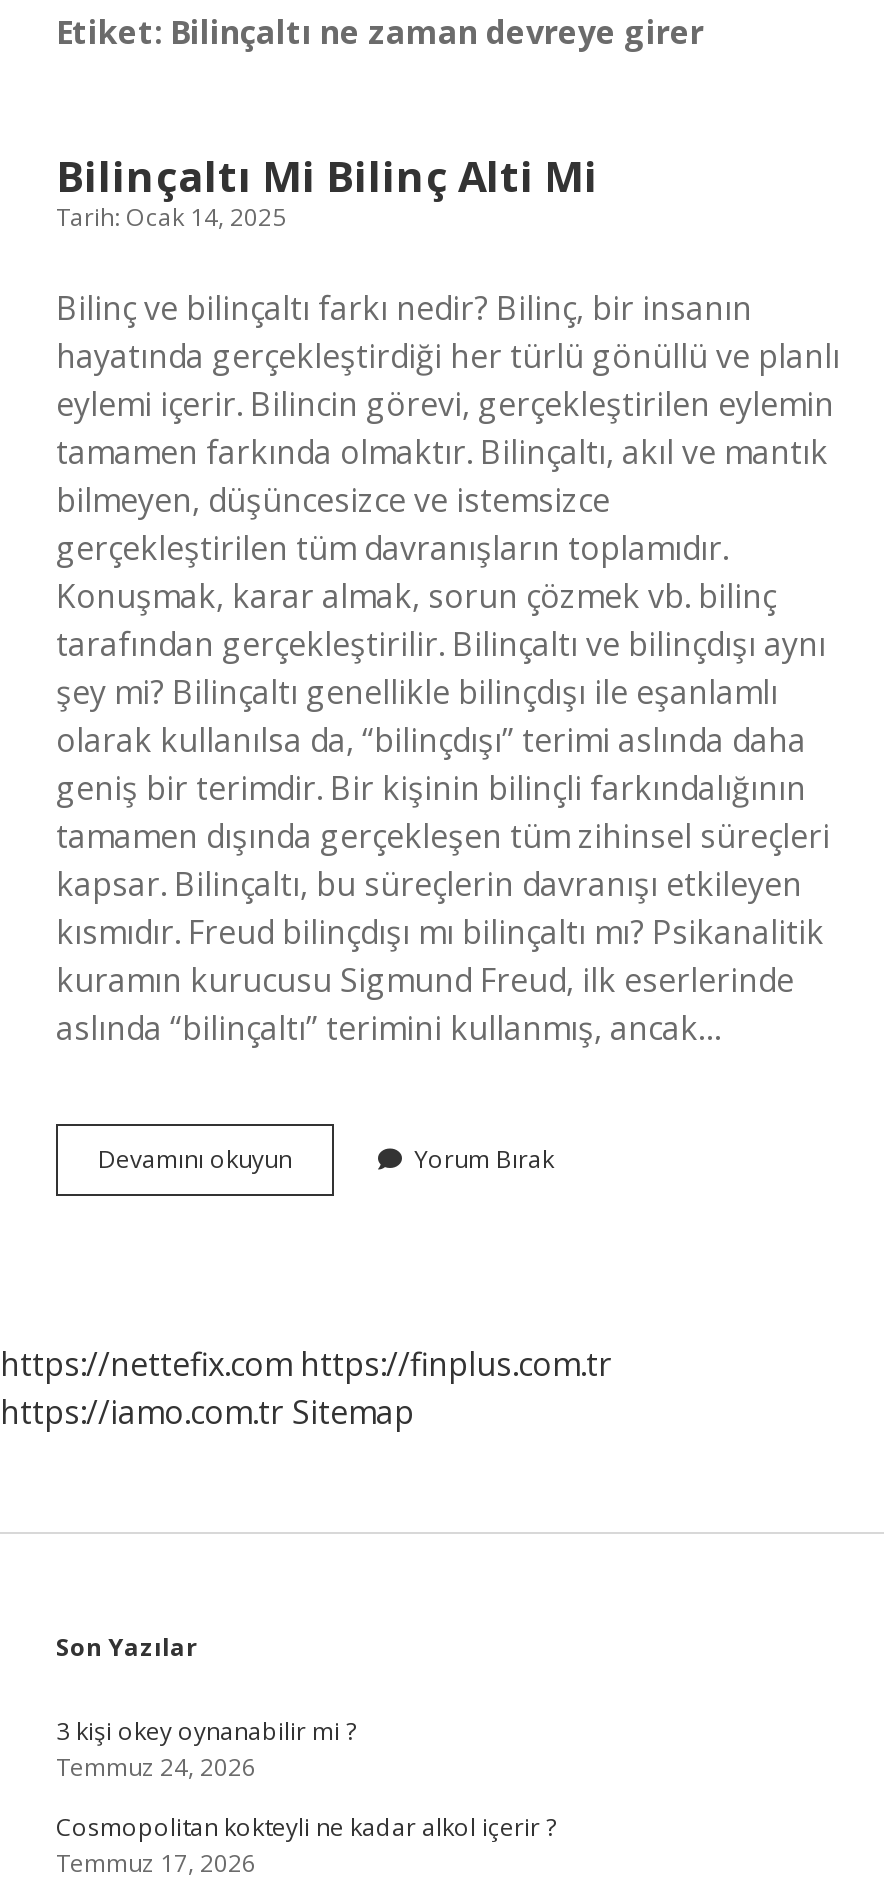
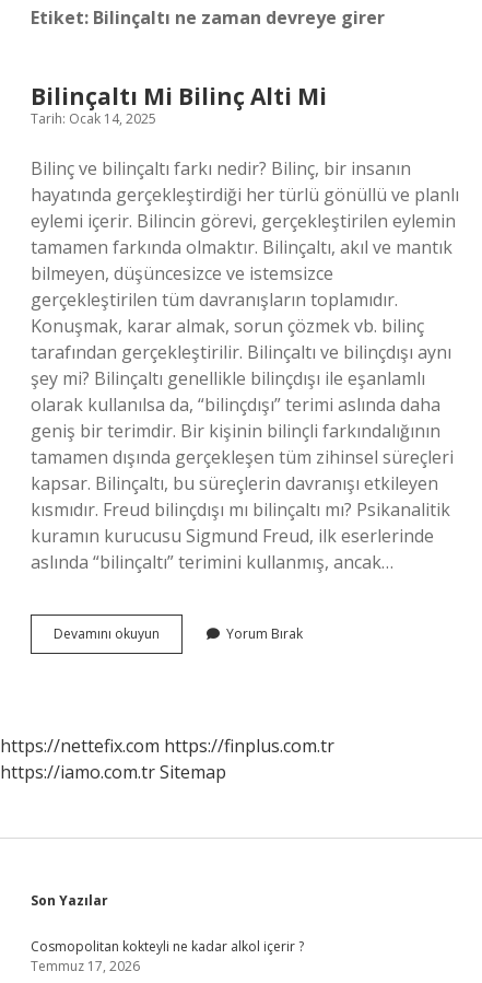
- 3 kişi okey oynanabilir mi ?
- Temmuz 24, 2026
